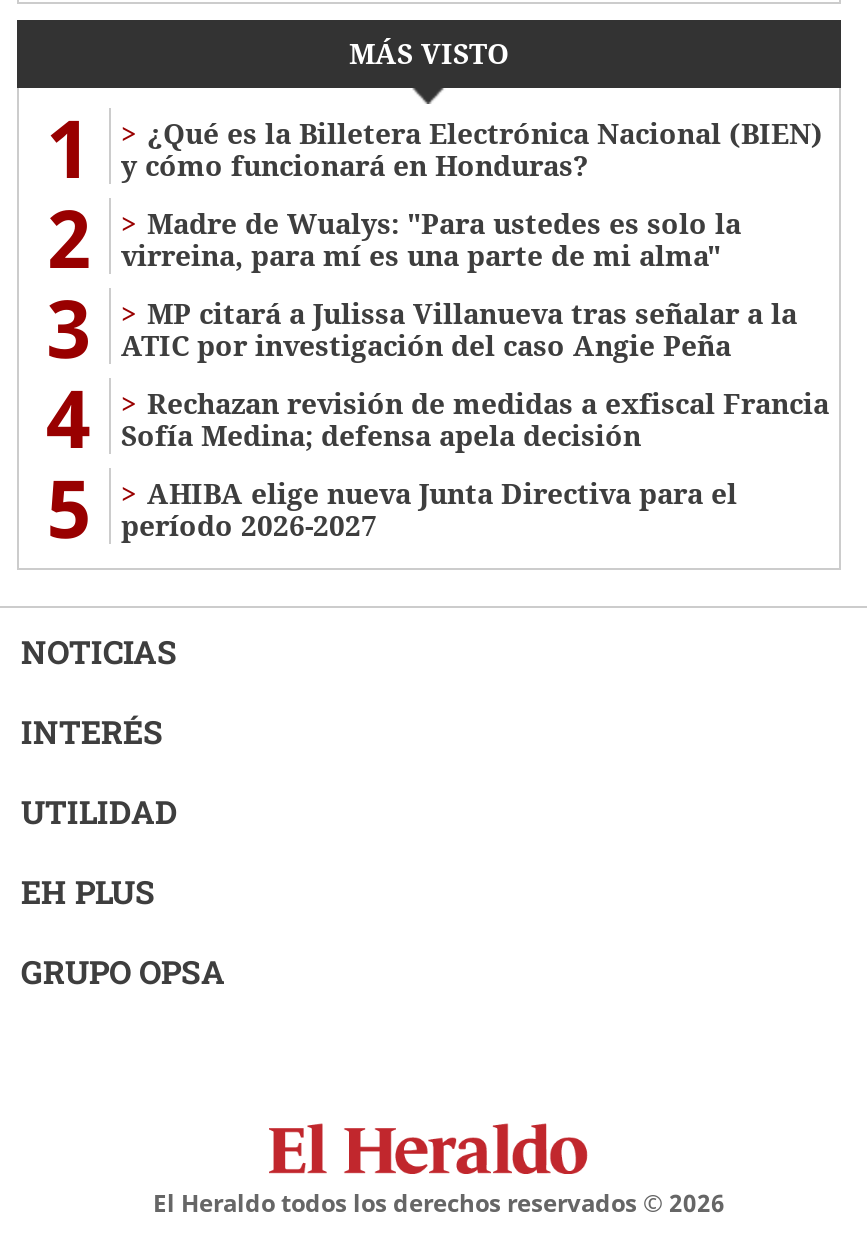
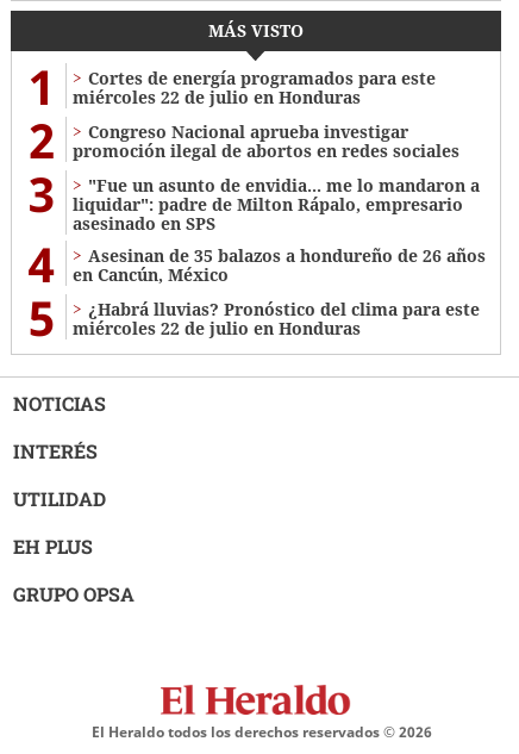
- ¿Qué es la Billetera Electrónica Nacional (BIEN)
- y cómo funcionará en Honduras?
+ Cortes de energía programados para este
+ miércoles 22 de julio en Honduras

- Madre de Wualys: "Para ustedes es solo la
- virreina, para mí es una parte de mi alma"
+ Congreso Nacional aprueba investigar
+ promoción ilegal de abortos en redes sociales

- MP citará a Julissa Villanueva tras señalar a la
- ATIC por investigación del caso Angie Peña
+ "Fue un asunto de envidia... me lo mandaron a
+ liquidar": padre de Milton Rápalo, empresario
+ asesinado en SPS

- Rechazan revisión de medidas a exfiscal Francia
- Sofía Medina; defensa apela decisión
+ Asesinan de 35 balazos a hondureño de 26 años
+ en Cancún, México

- AHIBA elige nueva Junta Directiva para el
- período 2026-2027
+ ¿Habrá lluvias? Pronóstico del clima para este
+ miércoles 22 de julio en Honduras
